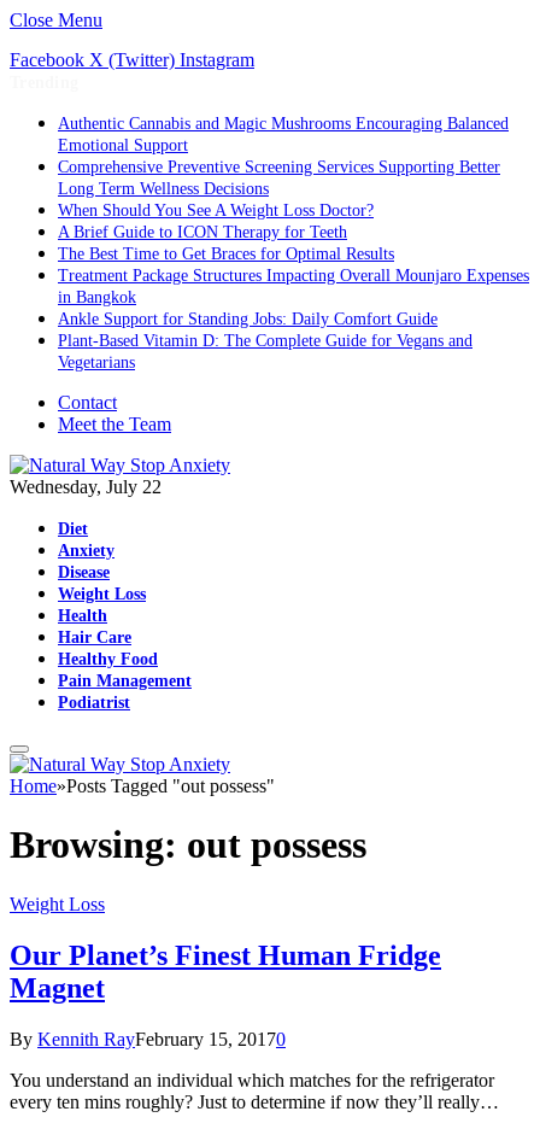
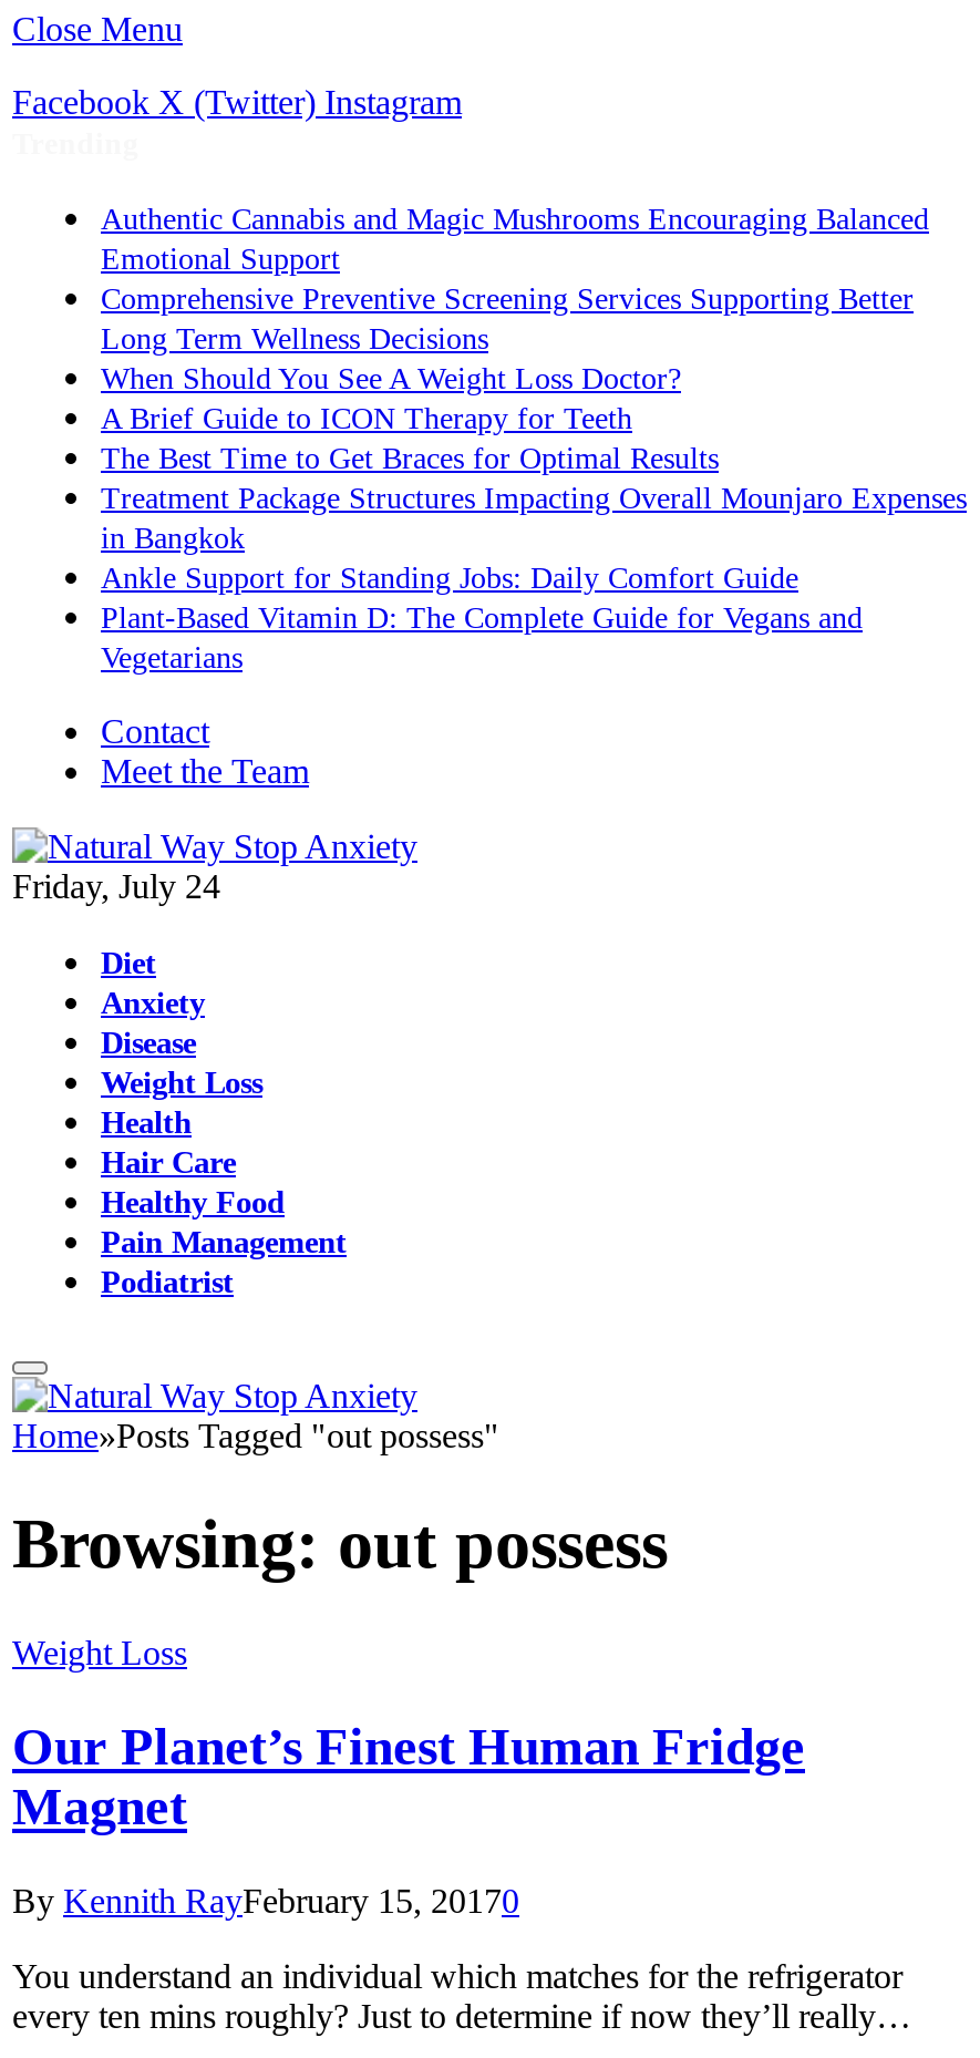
- Wednesday, July 22
+ Friday, July 24
